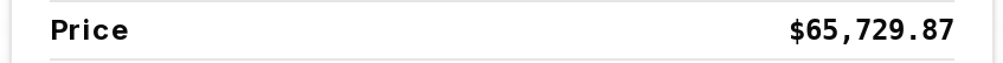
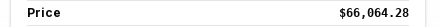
- $65,729.87
+ $66,064.28
